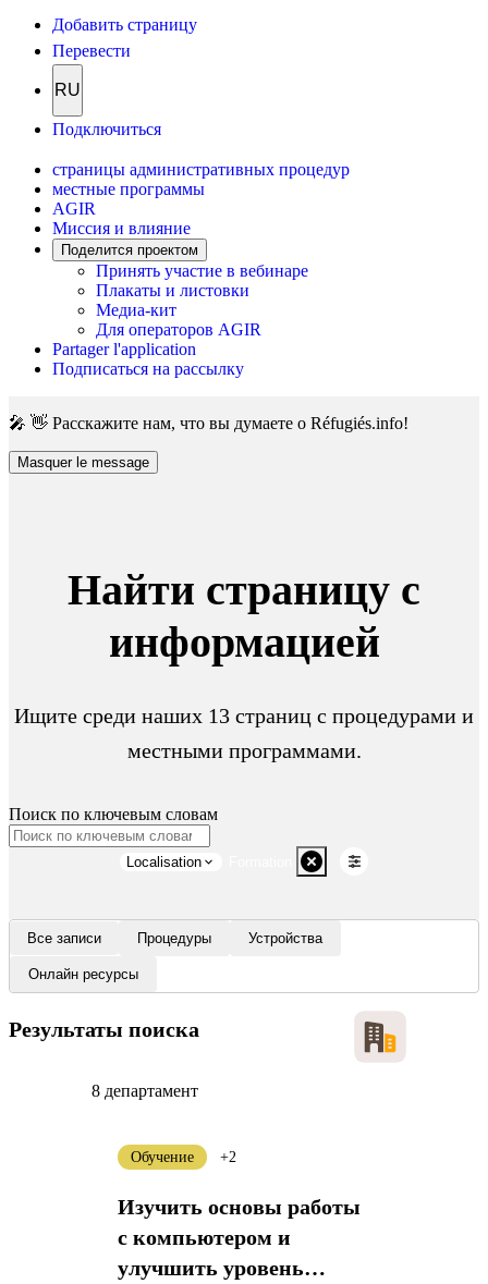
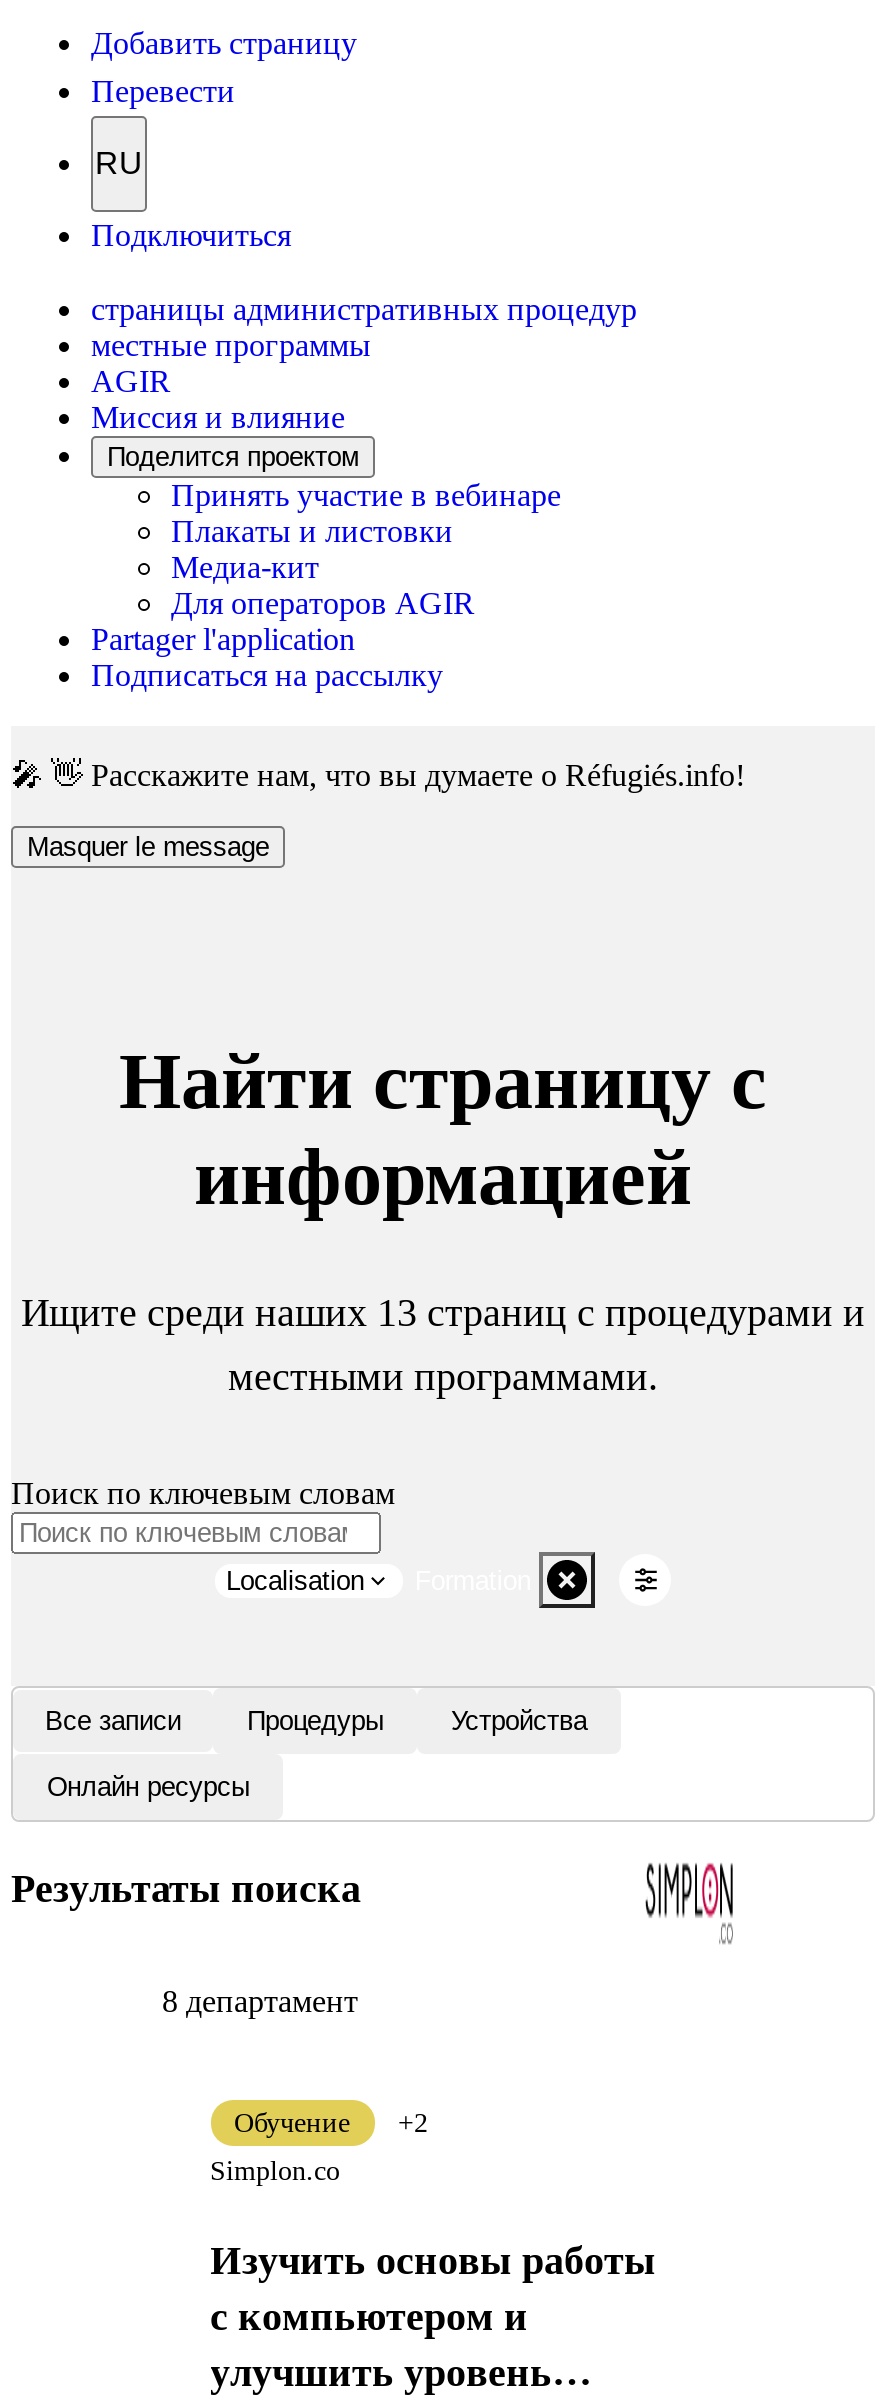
- [image]
+ [image]

+ Simplon.co
